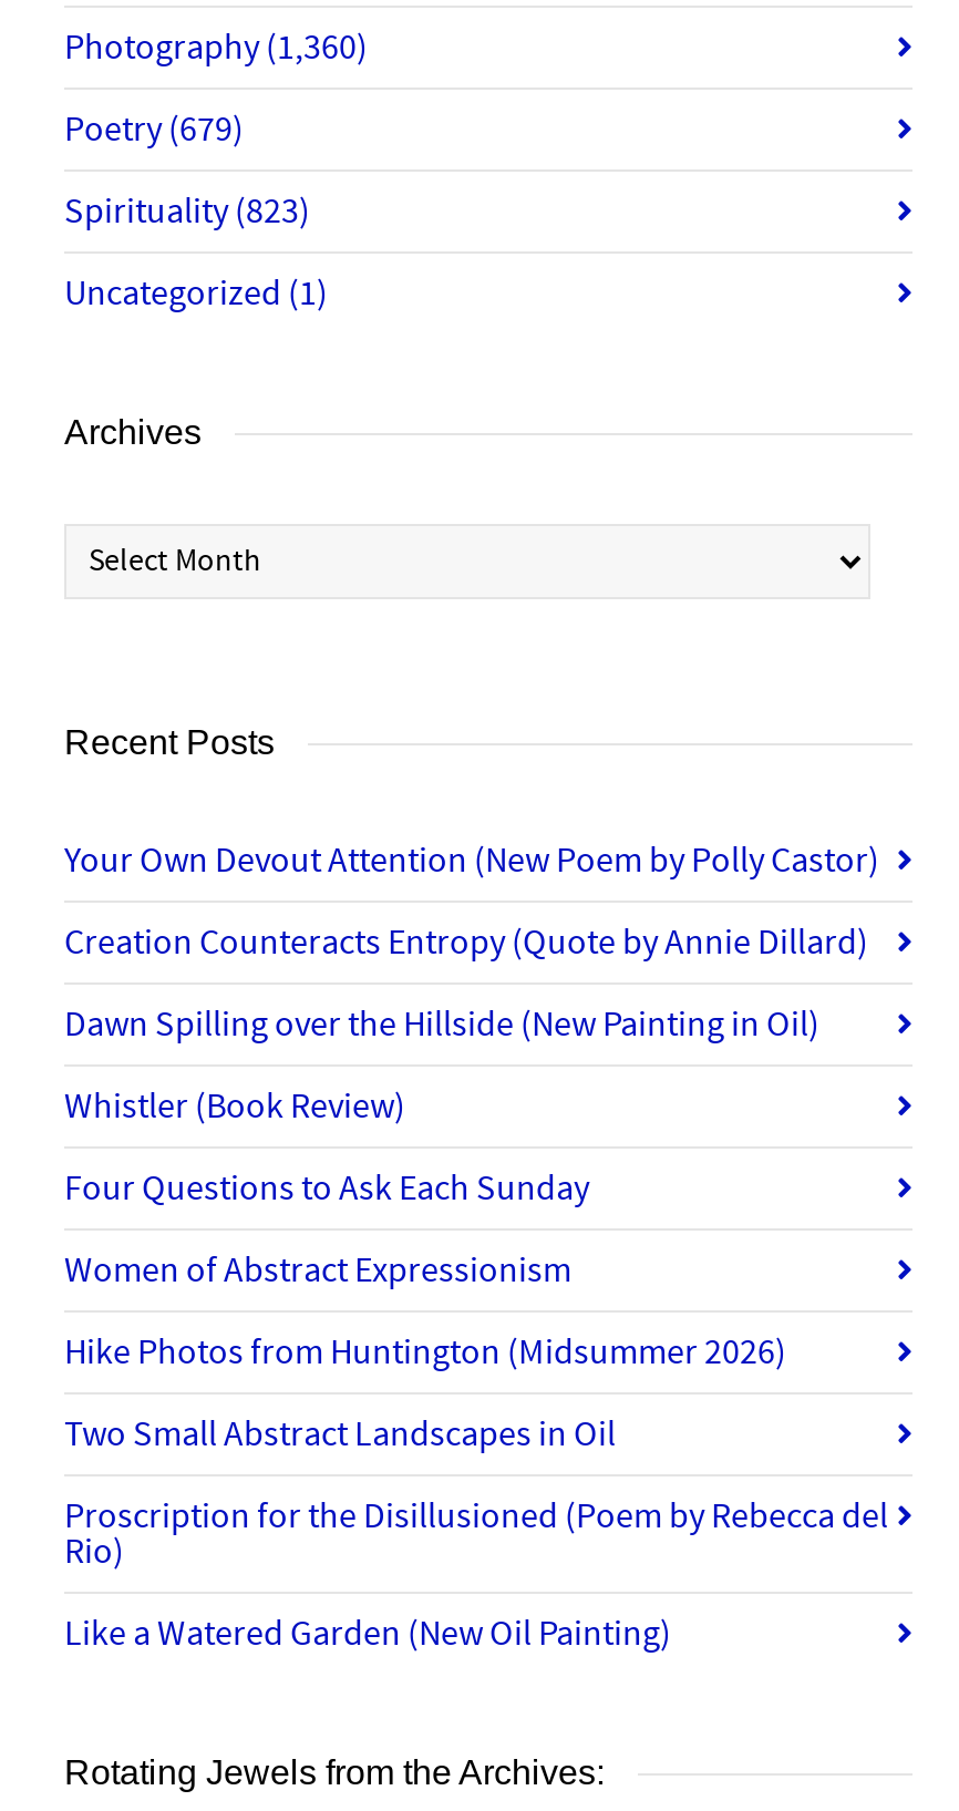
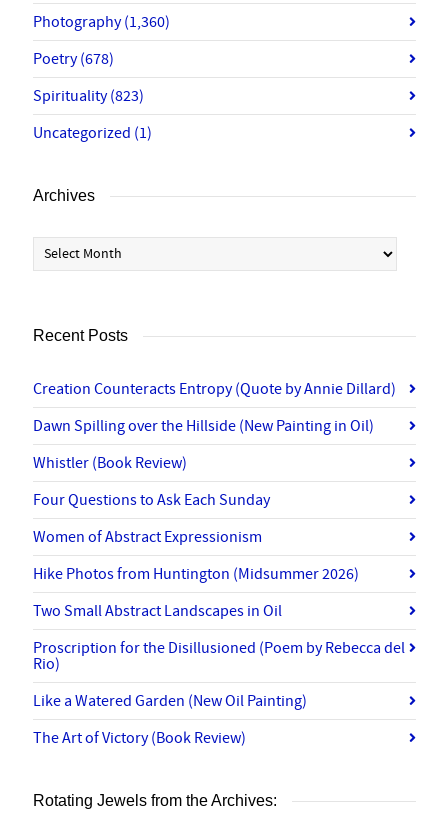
- Poetry (679)
+ Poetry (678)

- Your Own Devout Attention (New Poem by Polly Castor)

moved up: Creation Counteracts Entropy (Quote by Annie Dillard) | Dawn Spilling over the Hillside (New Painting in Oil) | Whistler (Book Review) | ... | Rio) | Like a Watered Garden (New Oil Painting)

+ The Art of Victory (Book Review)
